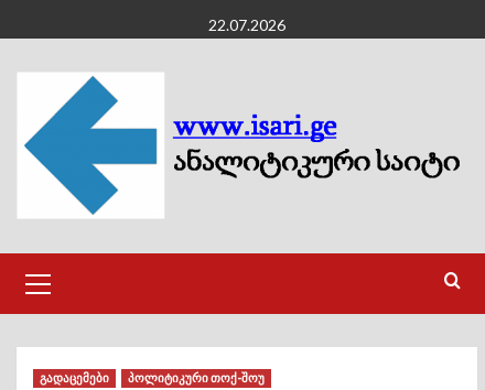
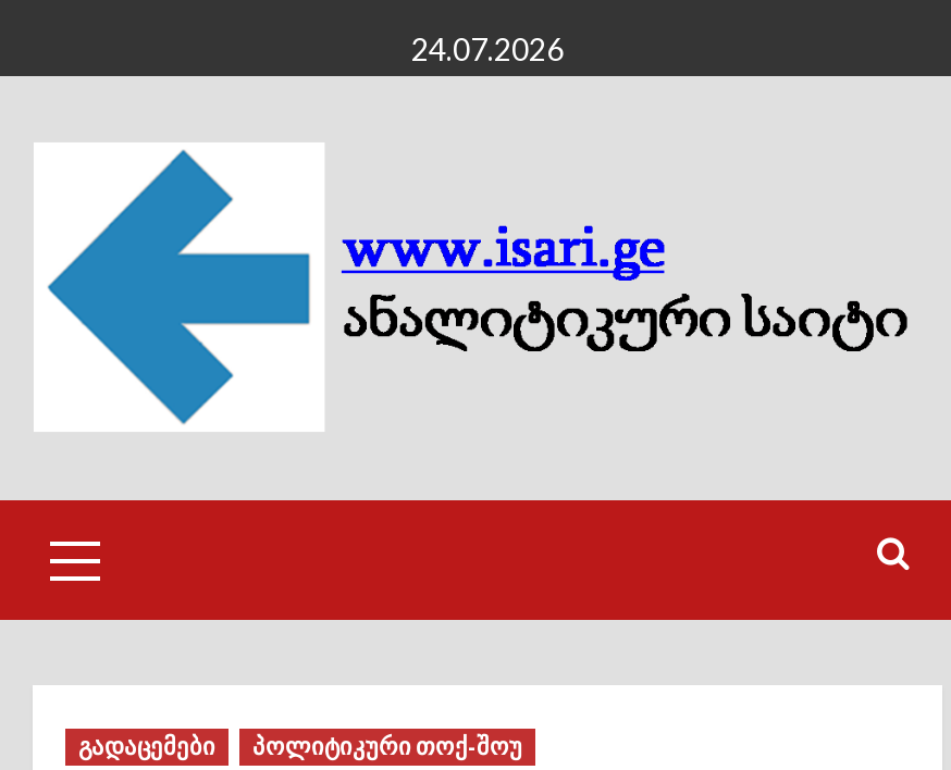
- 22.07.2026
+ 24.07.2026
